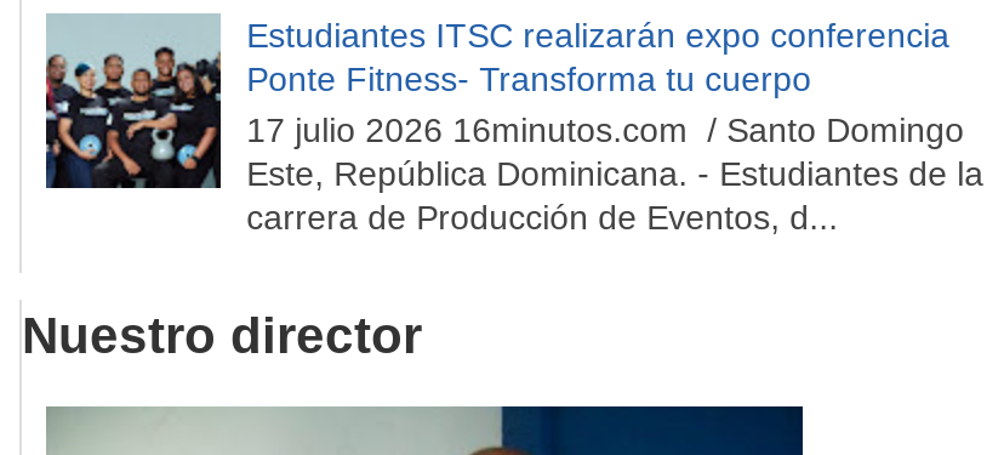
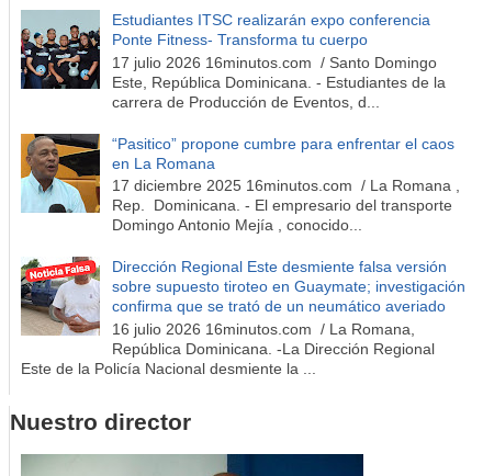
+ [image]
+ “Pasitico” propone cumbre para enfrentar el caos
+ en La Romana
+ 17 diciembre 2025 16minutos.com / La Romana ,
+ Rep. Dominicana. - El empresario del transporte
+ Domingo Antonio Mejía , conocido...
+ Dirección Regional Este desmiente falsa versión
+ sobre supuesto tiroteo en Guaymate; investigación
+ confirma que se trató de un neumático averiado
+ 16 julio 2026 16minutos.com / La Romana,
+ República Dominicana. -La Dirección Regional
+ Este de la Policía Nacional desmiente la ...

+ [image]
